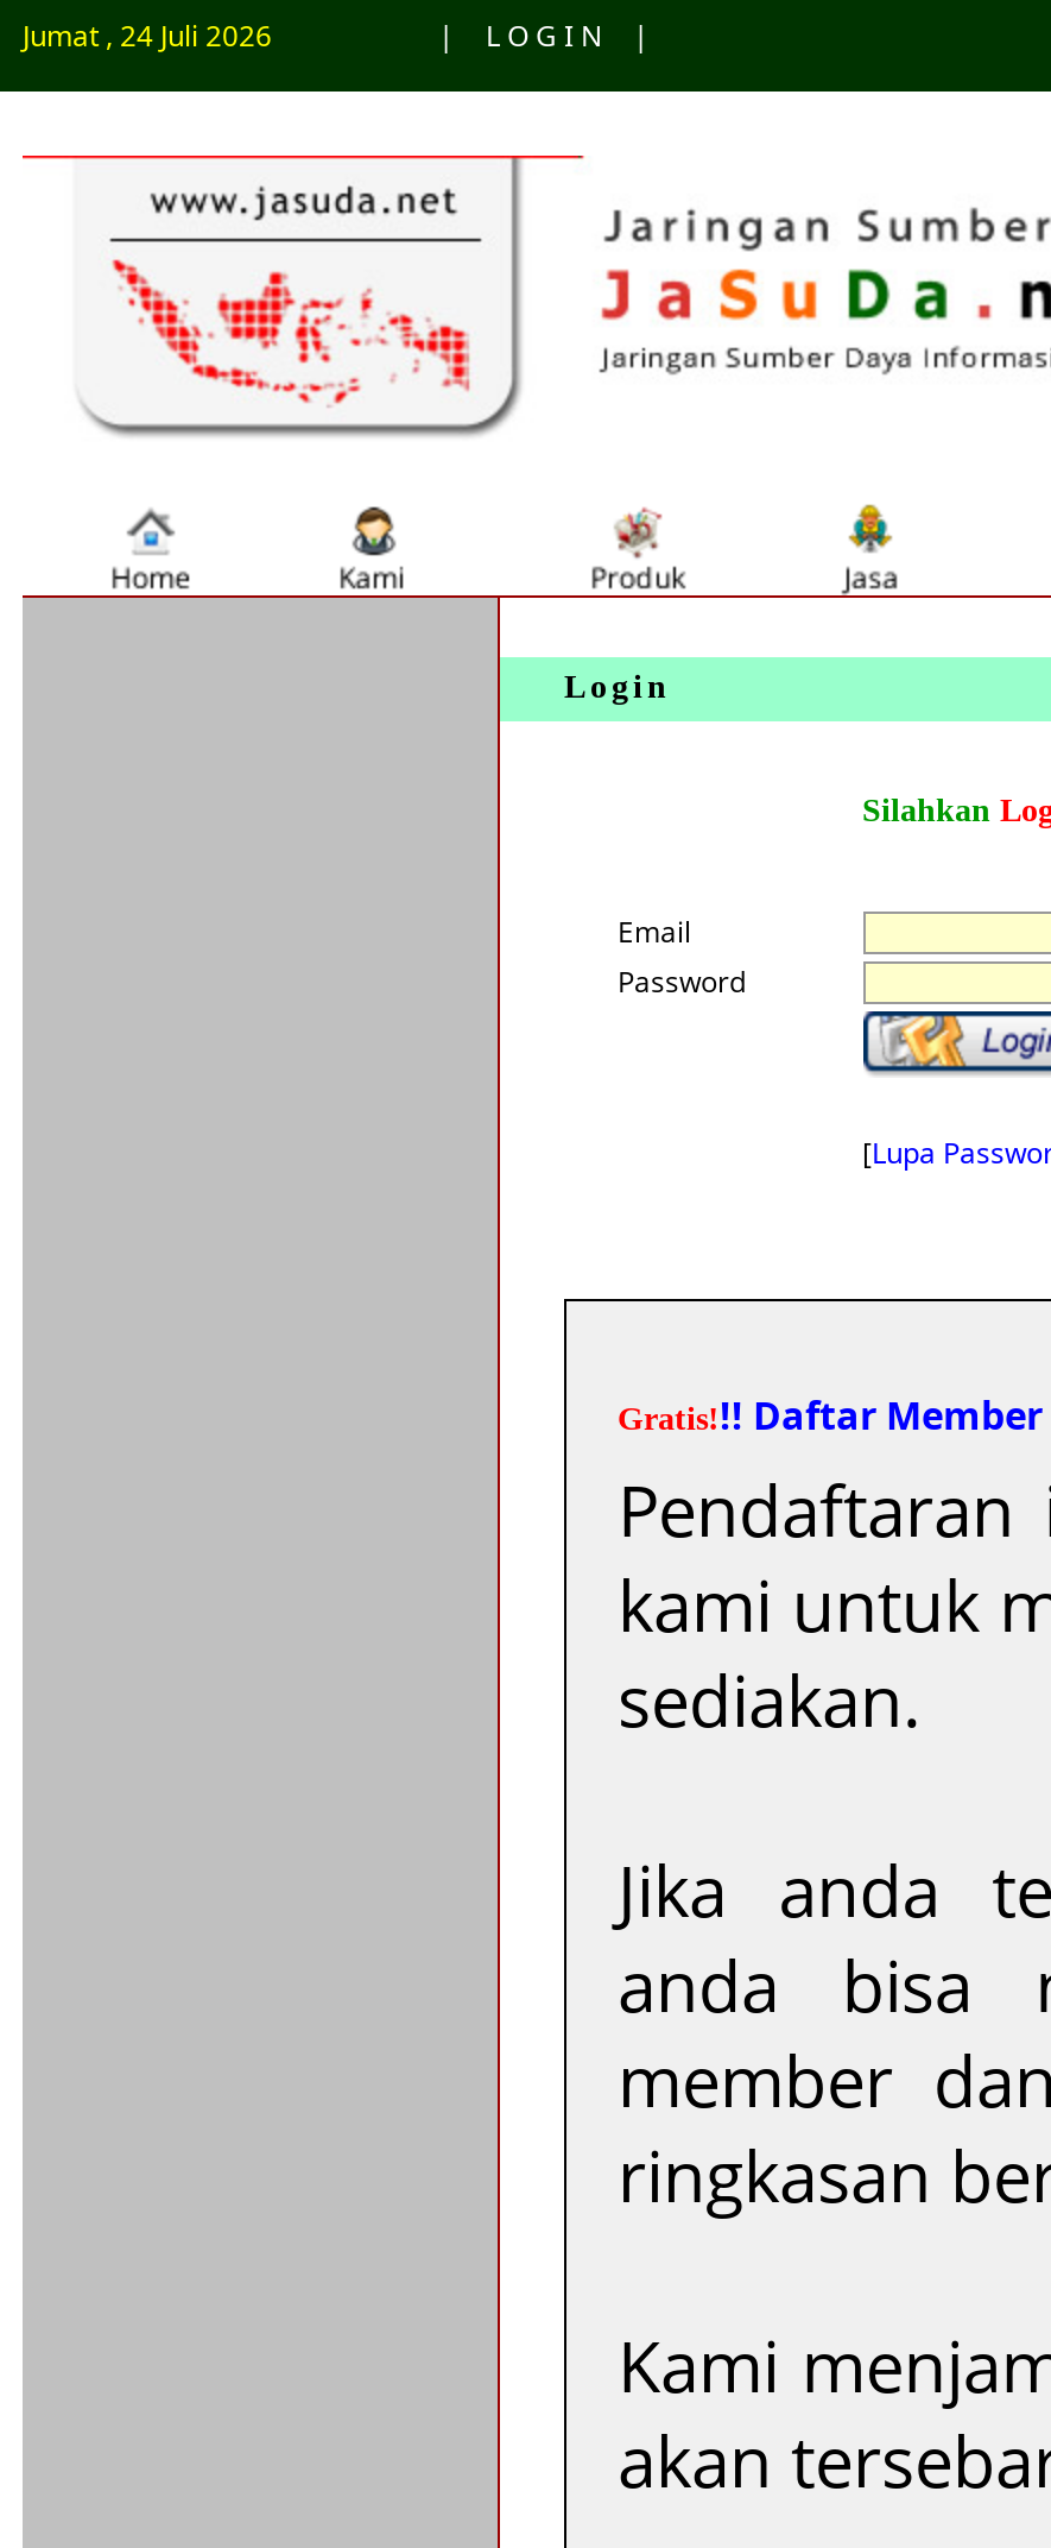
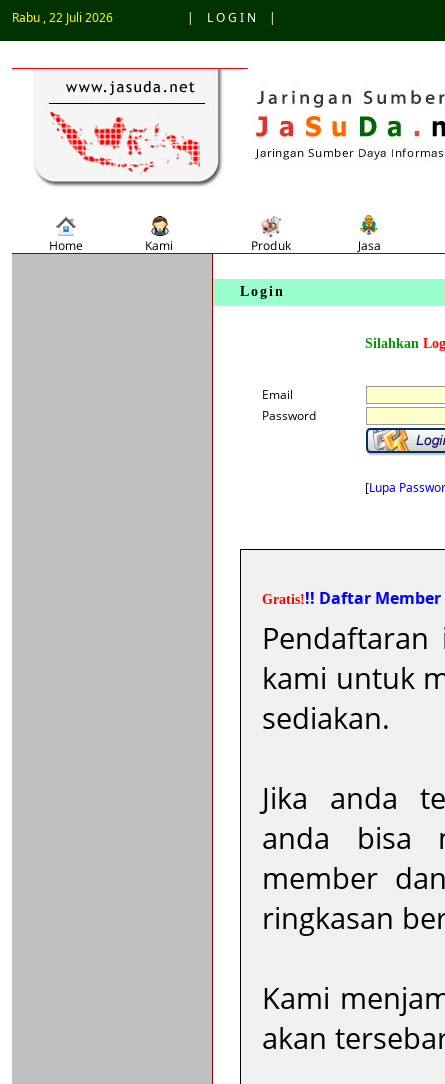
- Jumat , 24 Juli 2026
+ Rabu , 22 Juli 2026
